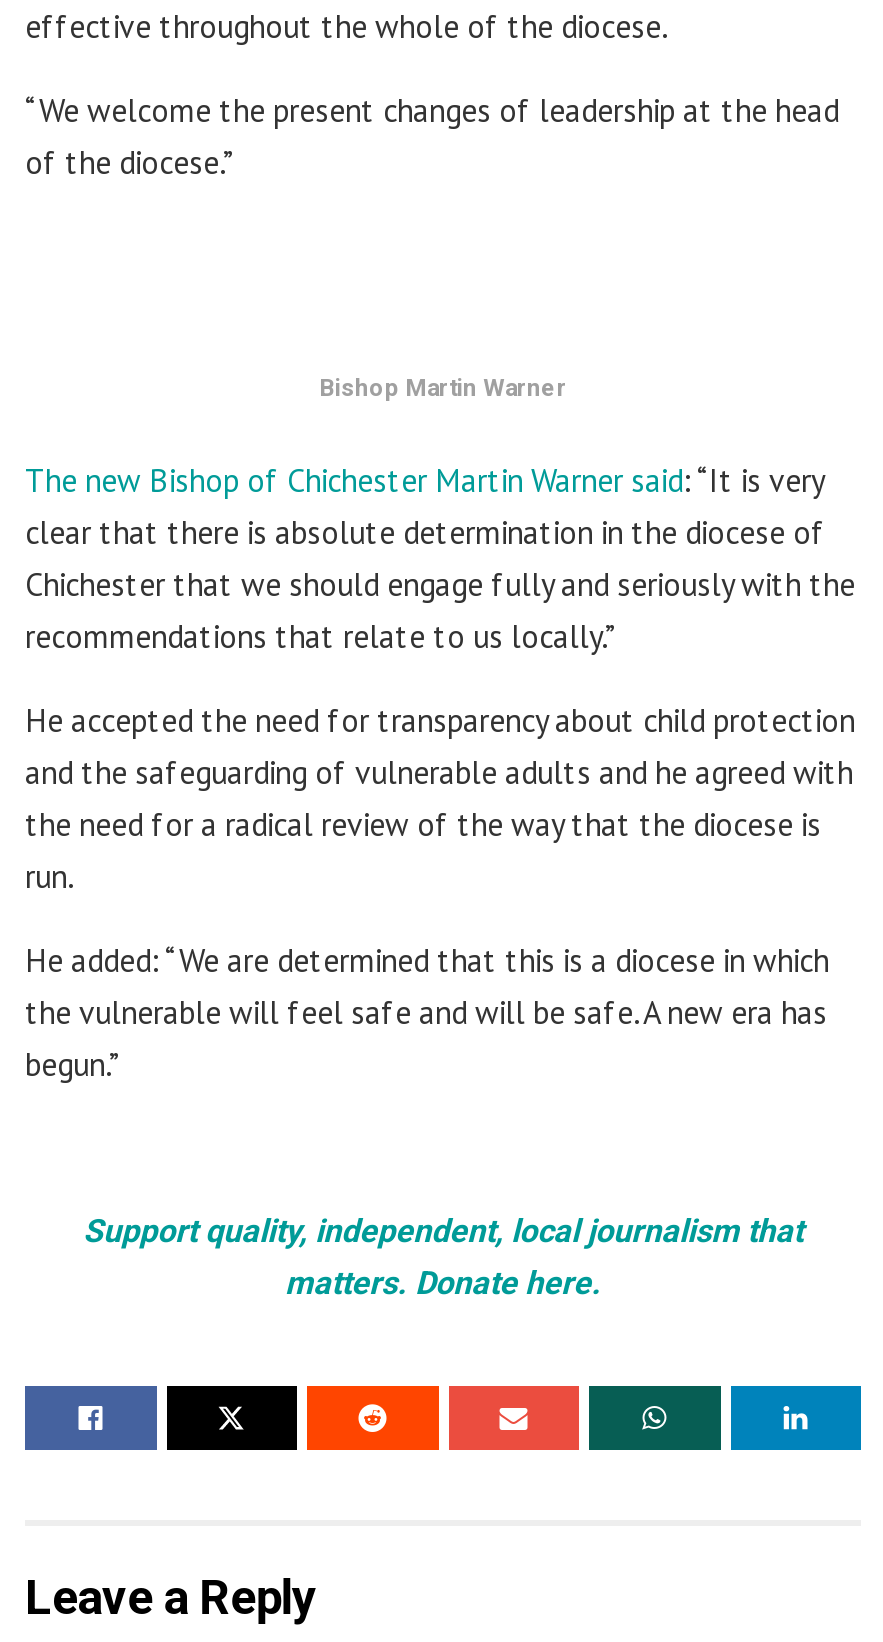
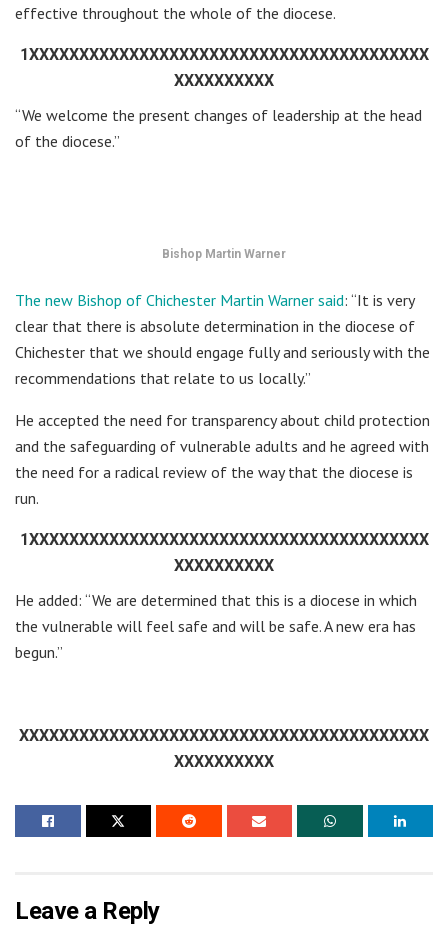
+ 1XXXXXXXXXXXXXXXXXXXXXXXXXXXXXXXXXXXXXXXX
+ XXXXXXXXXX

+ 1XXXXXXXXXXXXXXXXXXXXXXXXXXXXXXXXXXXXXXXX
+ XXXXXXXXXX

- Support quality, independent, local journalism that
- matters. Donate here.
+ XXXXXXXXXXXXXXXXXXXXXXXXXXXXXXXXXXXXXXXXX
+ XXXXXXXXXX
